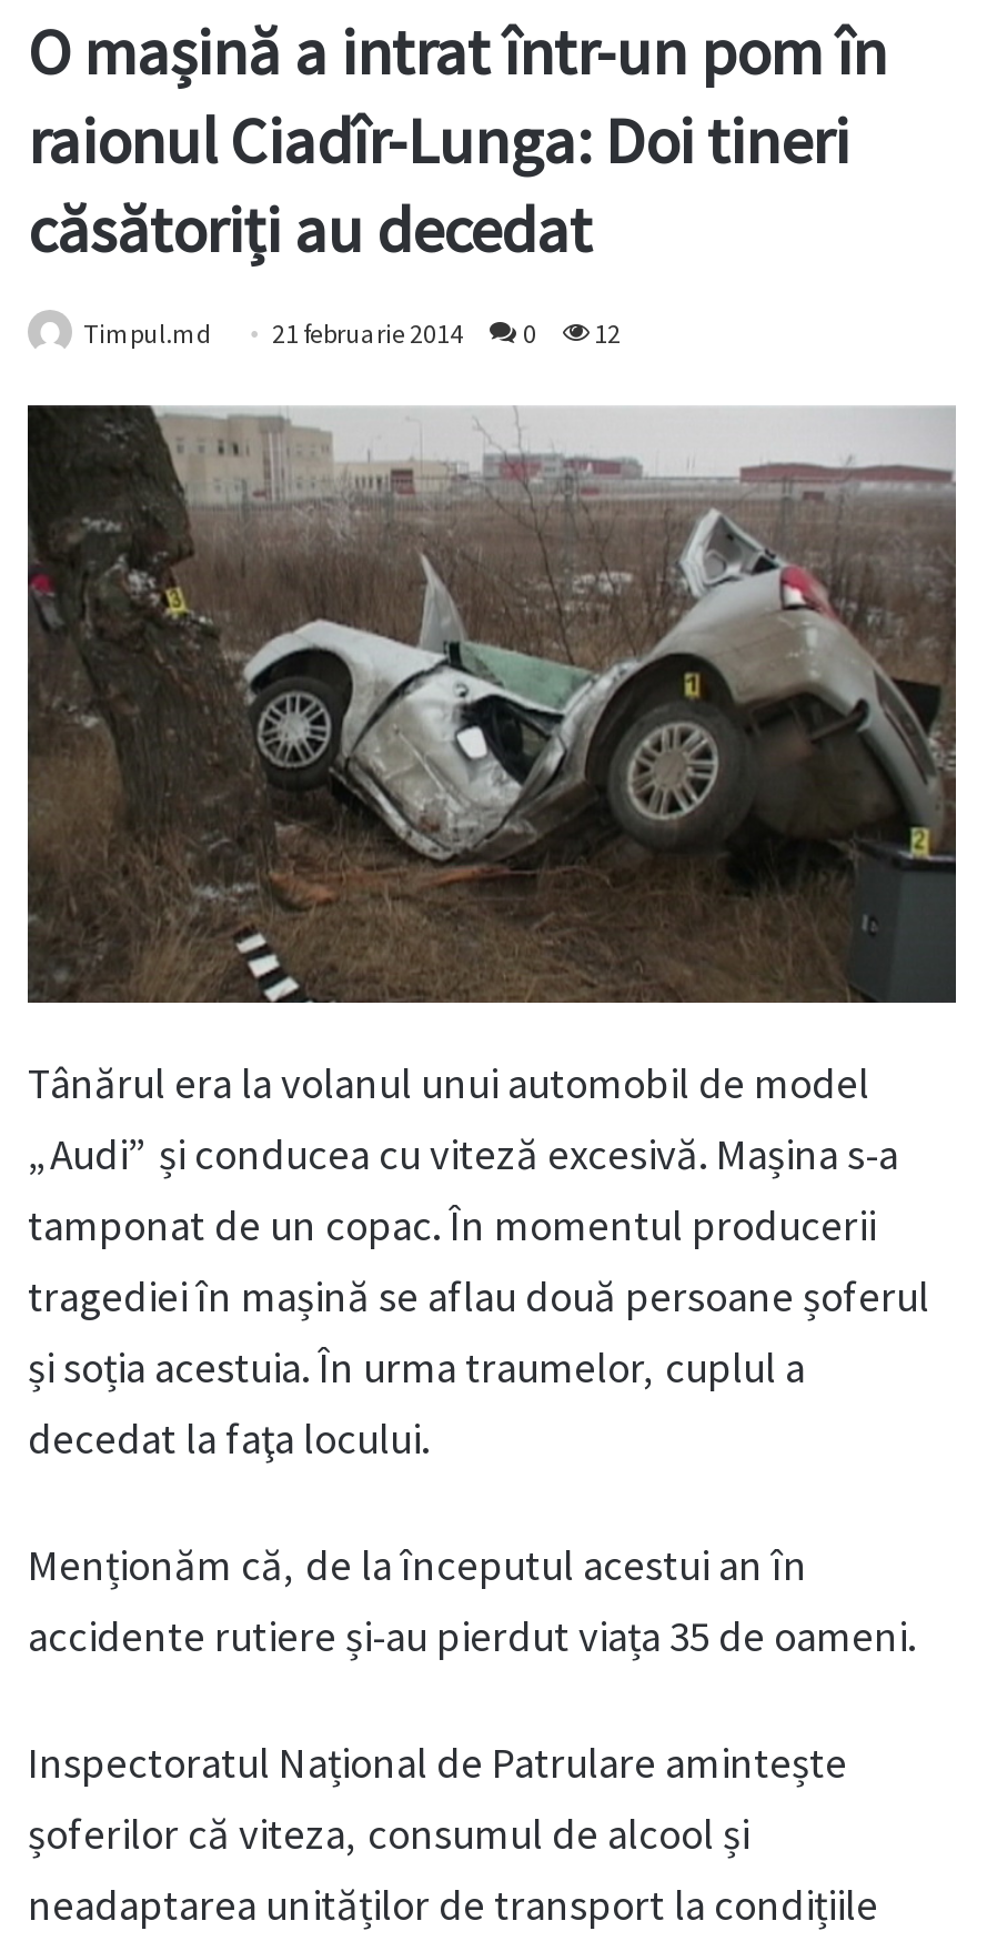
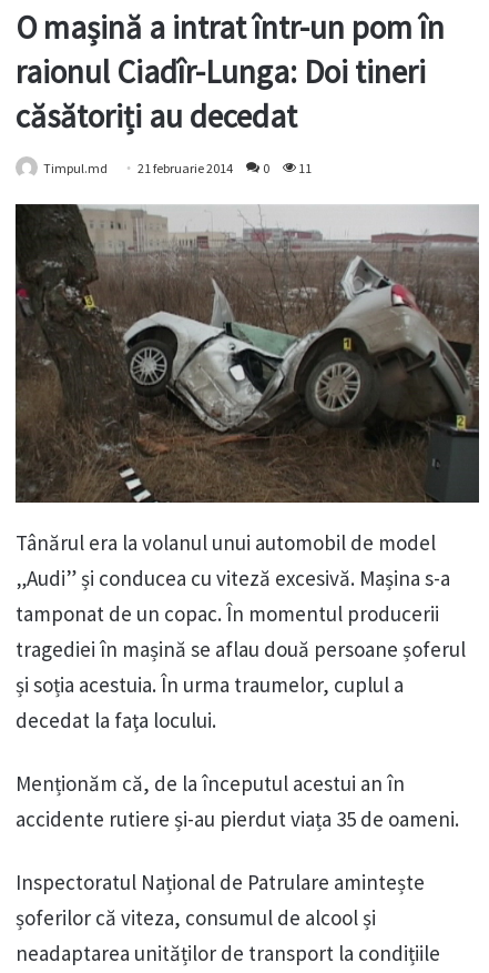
- Timpul.md 21 februarie 2014 0 12
+ Timpul.md 21 februarie 2014 0 11
